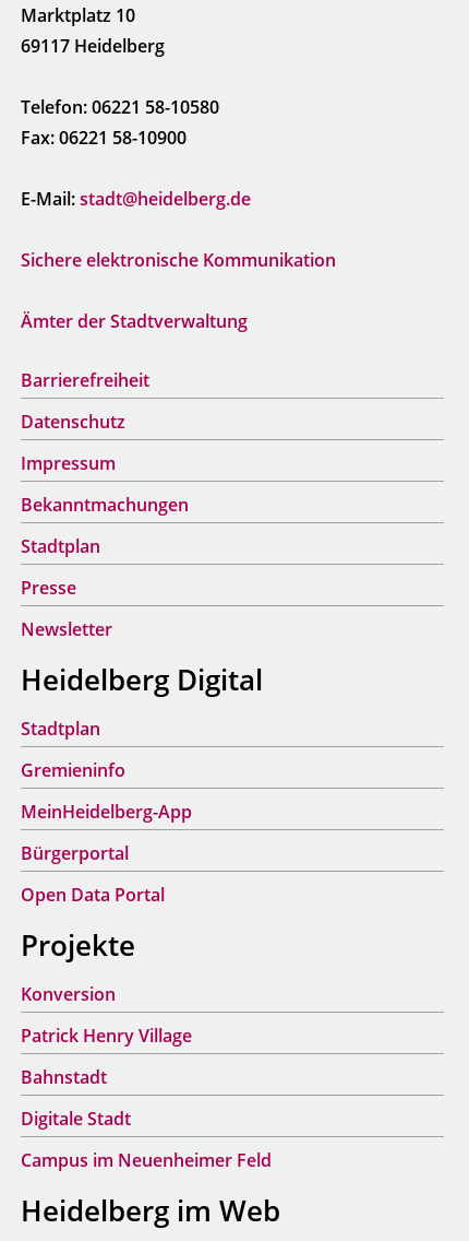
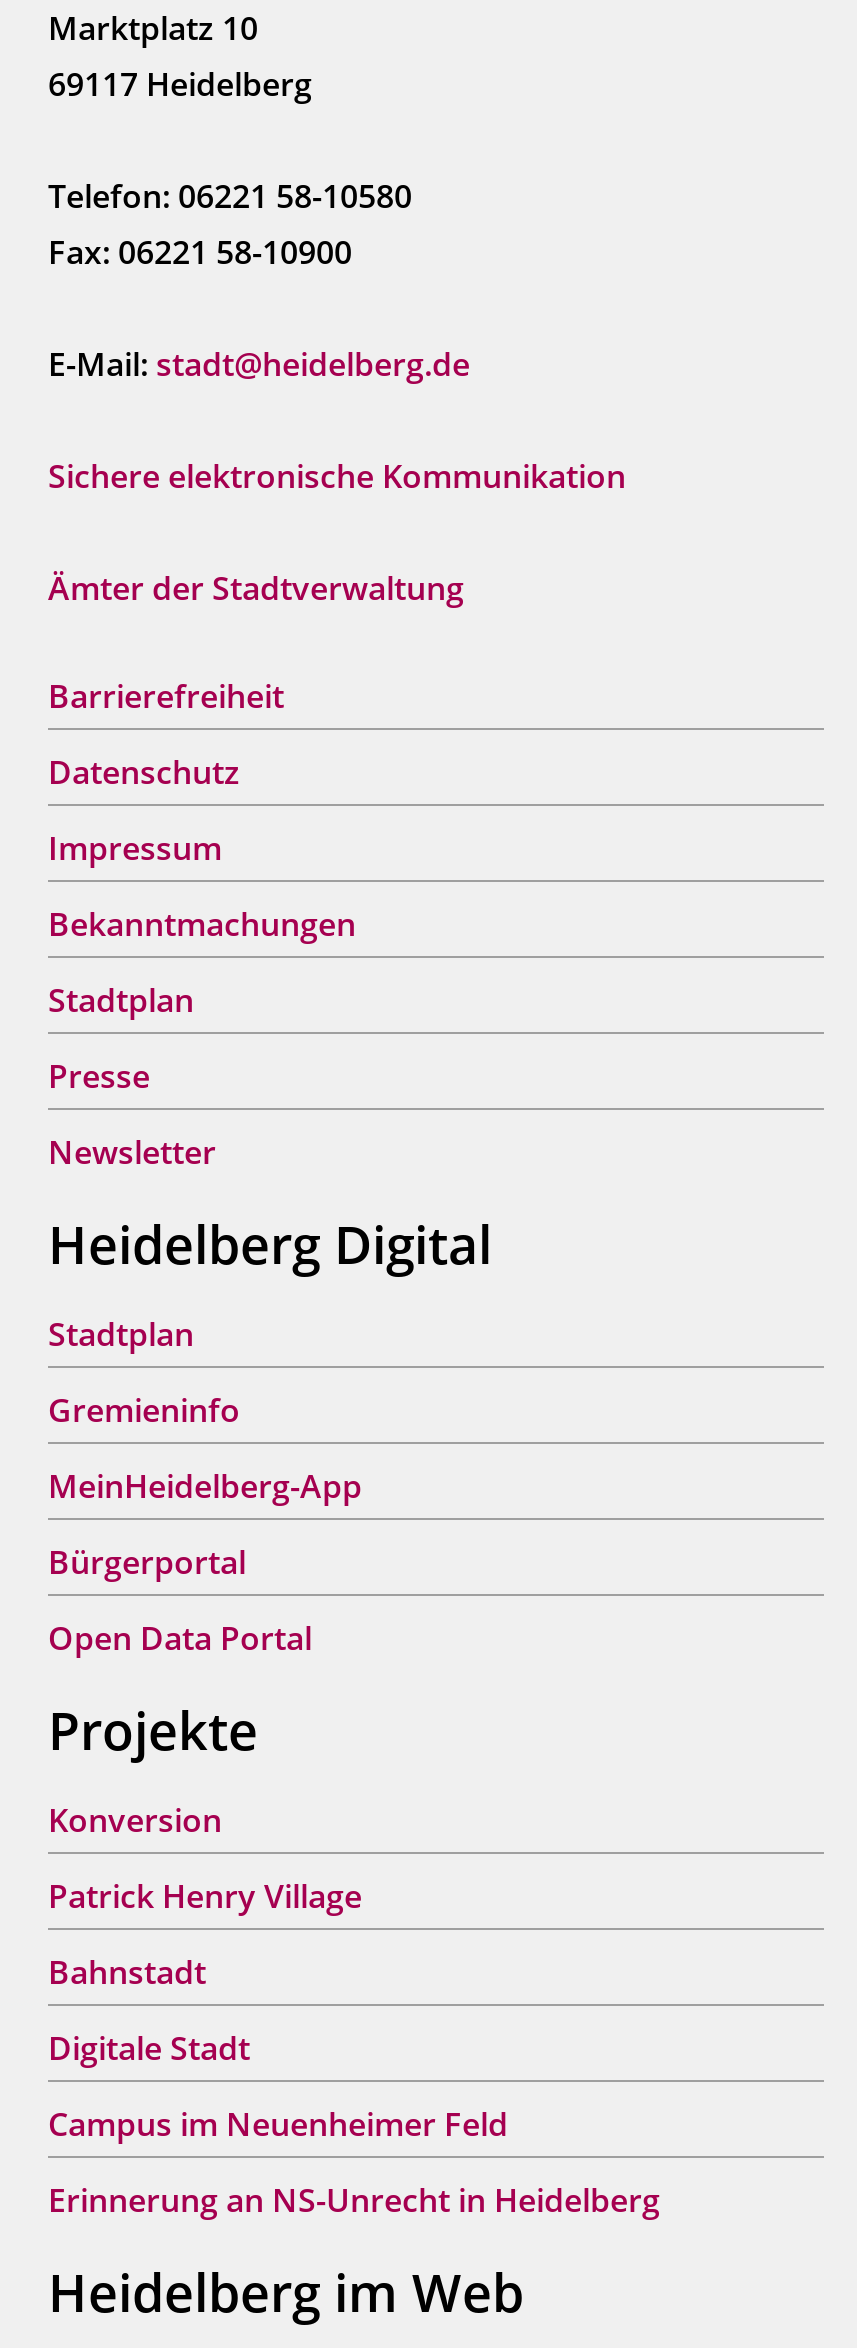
+ Erinnerung an NS-Unrecht in Heidelberg
